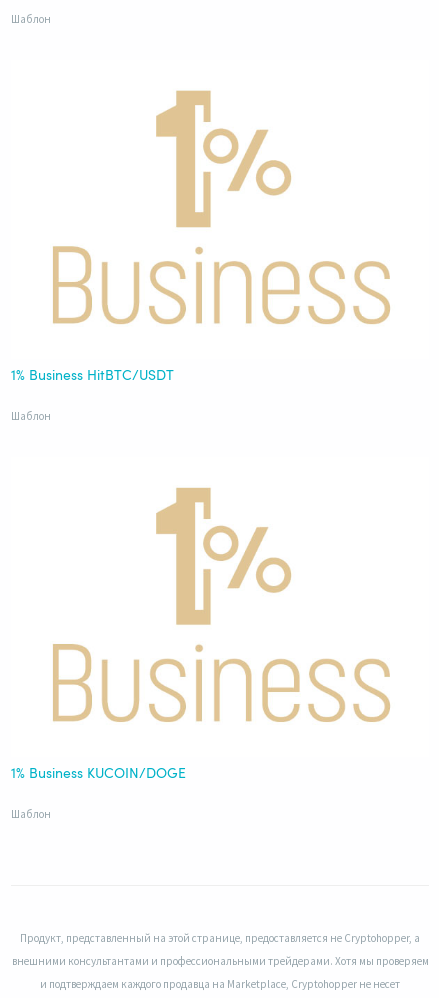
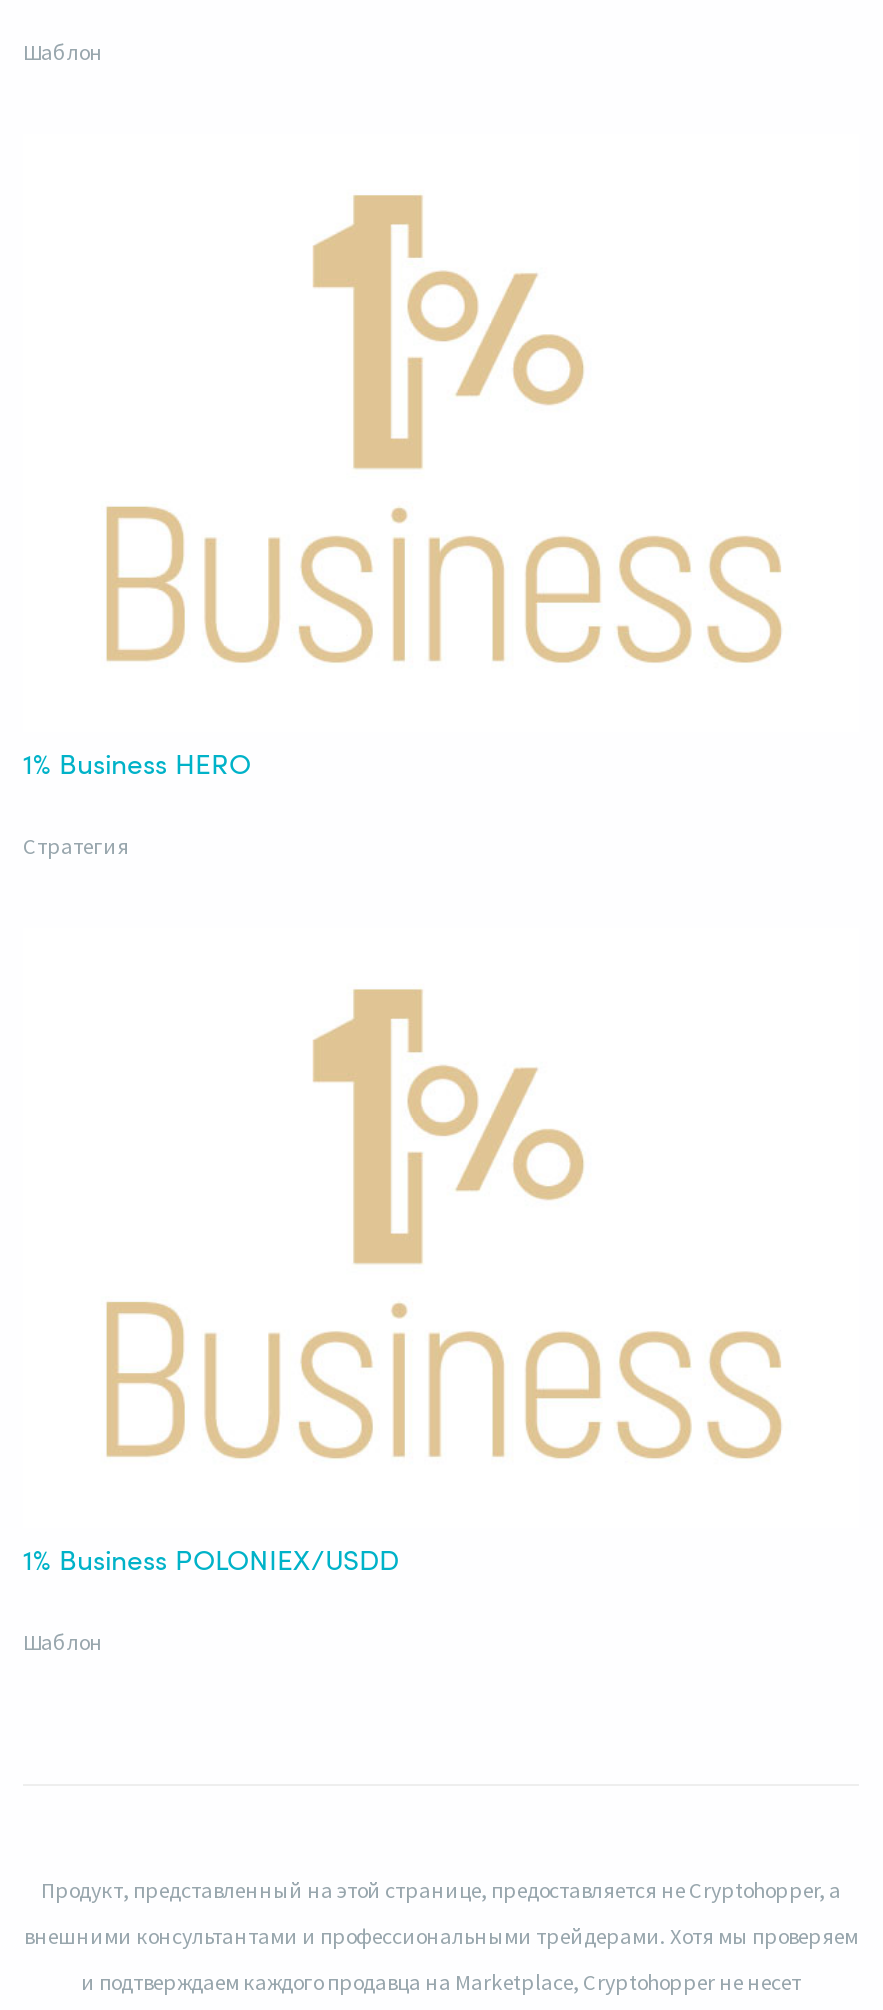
- 1% Business HitBTC/USDT
+ 1% Business HERO

- Шаблон
+ Стратегия

- 1% Business KUCOIN/DOGE
+ 1% Business POLONIEX/USDD
